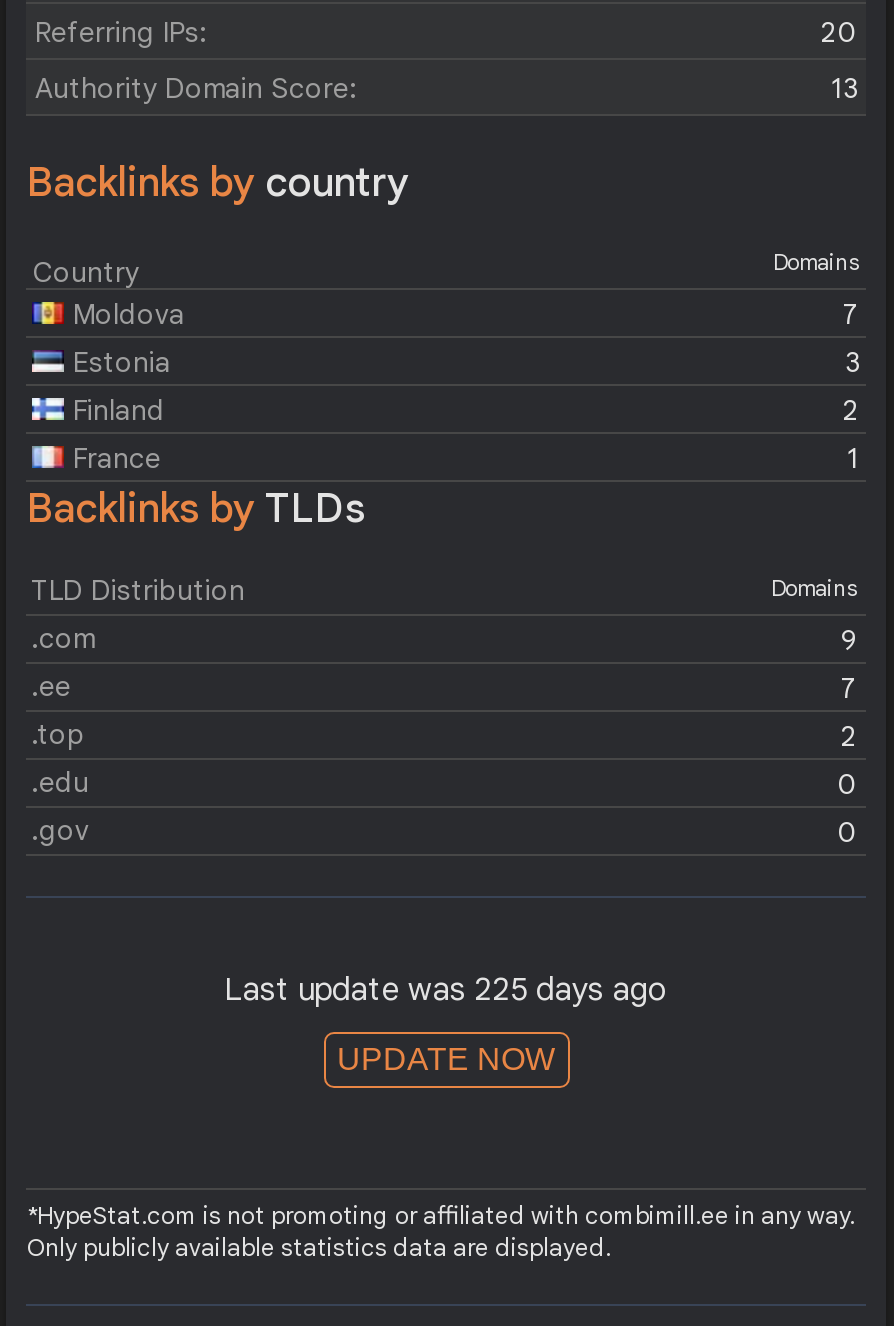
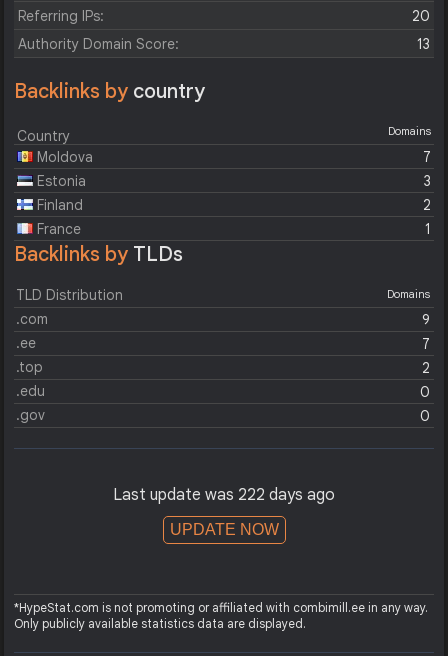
- Last update was 225 days ago
+ Last update was 222 days ago
